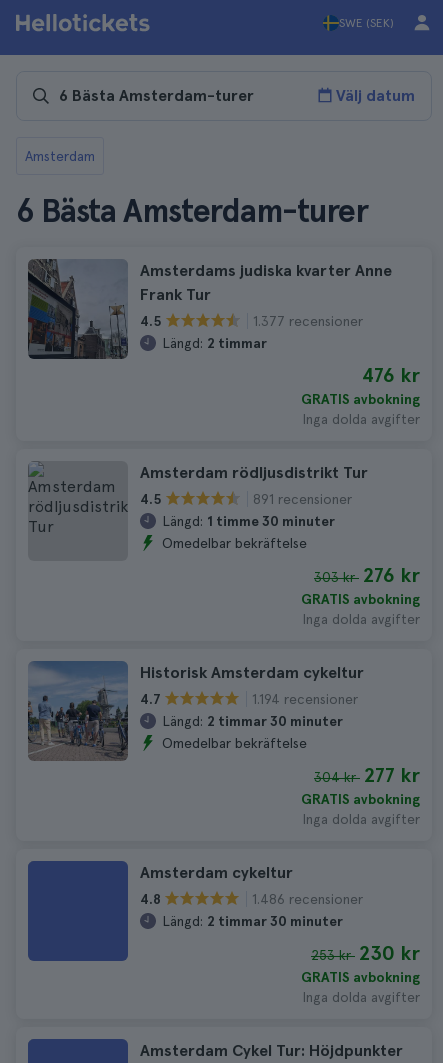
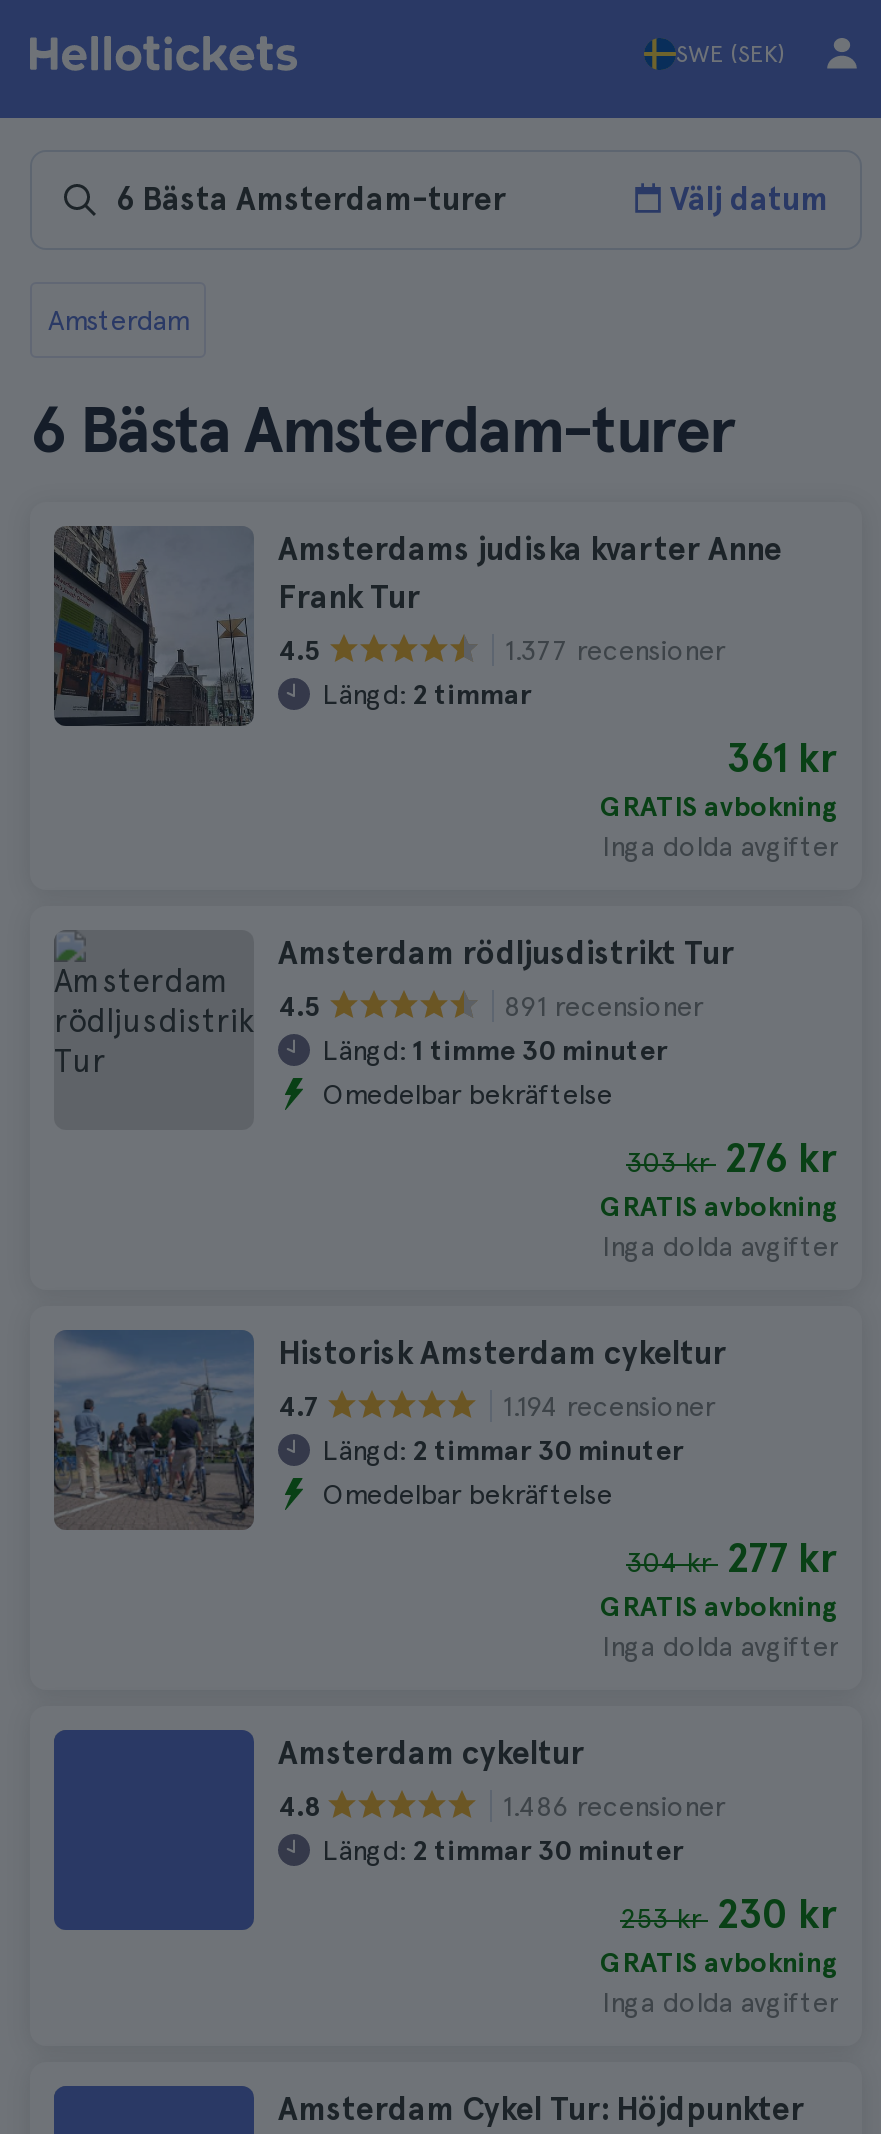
- 476 kr
+ 361 kr
